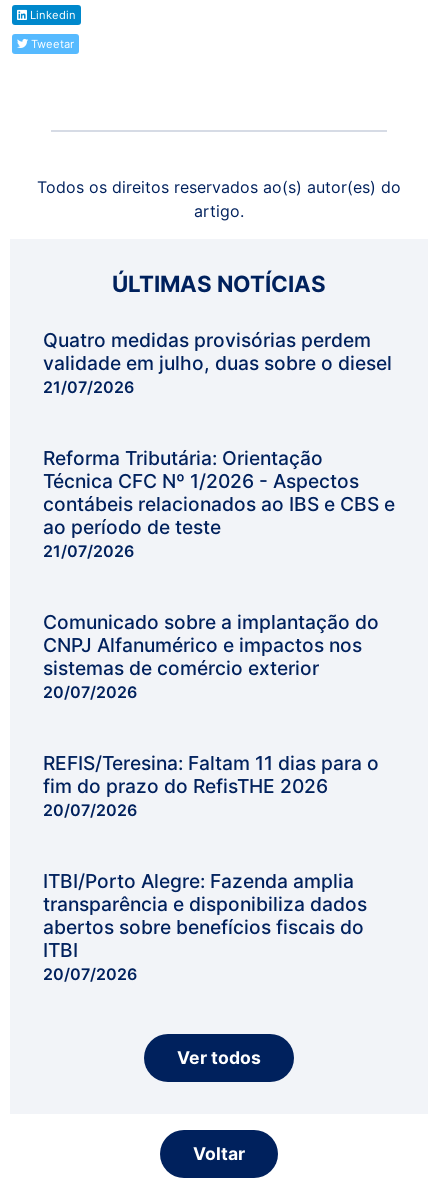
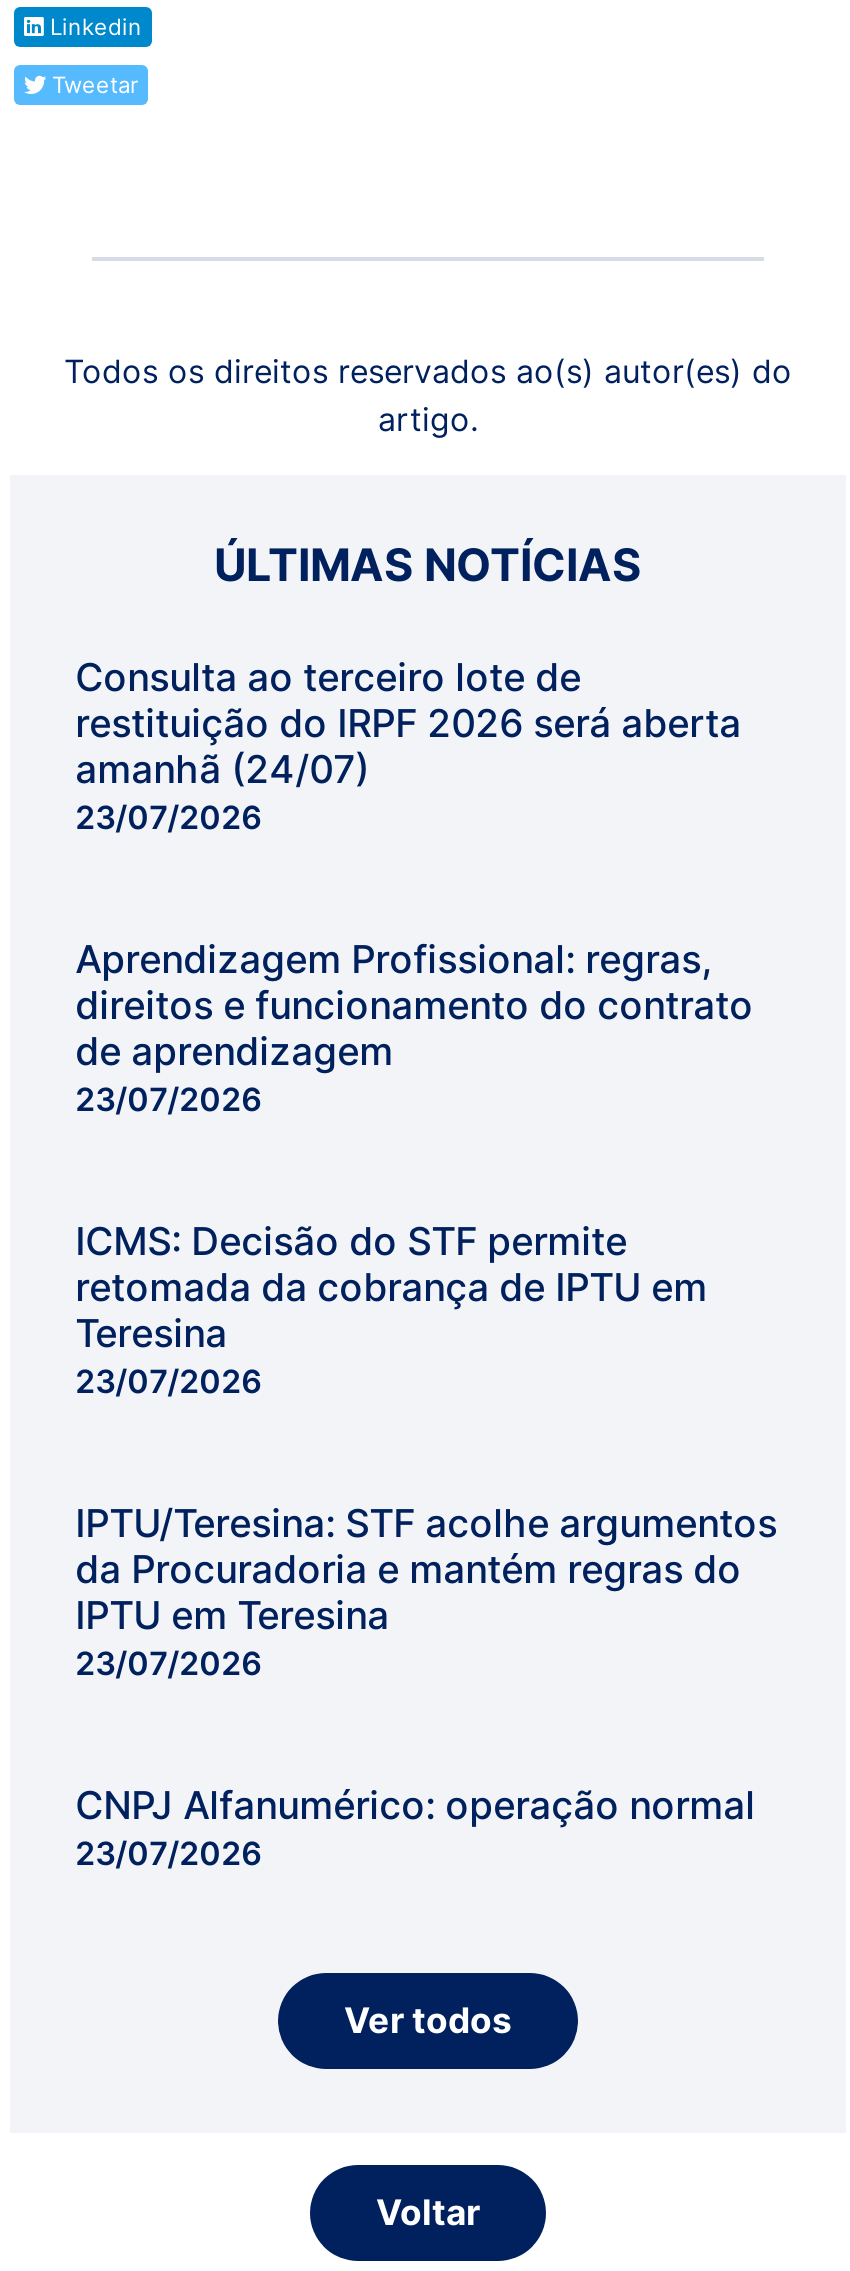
- Quatro medidas provisórias perdem
- validade em julho, duas sobre o diesel
- 21/07/2026
+ Consulta ao terceiro lote de
+ restituição do IRPF 2026 será aberta
+ amanhã (24/07)
+ 23/07/2026

- Reforma Tributária: Orientação
- Técnica CFC Nº 1/2026 - Aspectos
- contábeis relacionados ao IBS e CBS e
- ao período de teste
- 21/07/2026
+ Aprendizagem Profissional: regras,
+ direitos e funcionamento do contrato
+ de aprendizagem
+ 23/07/2026

- Comunicado sobre a implantação do
- CNPJ Alfanumérico e impactos nos
- sistemas de comércio exterior
- 20/07/2026
+ ICMS: Decisão do STF permite
+ retomada da cobrança de IPTU em
+ Teresina
+ 23/07/2026

- REFIS/Teresina: Faltam 11 dias para o
- fim do prazo do RefisTHE 2026
- 20/07/2026
+ IPTU/Teresina: STF acolhe argumentos
+ da Procuradoria e mantém regras do
+ IPTU em Teresina
+ 23/07/2026

- ITBI/Porto Alegre: Fazenda amplia
- transparência e disponibiliza dados
- abertos sobre benefícios fiscais do
- ITBI
- 20/07/2026
+ CNPJ Alfanumérico: operação normal
+ 23/07/2026
